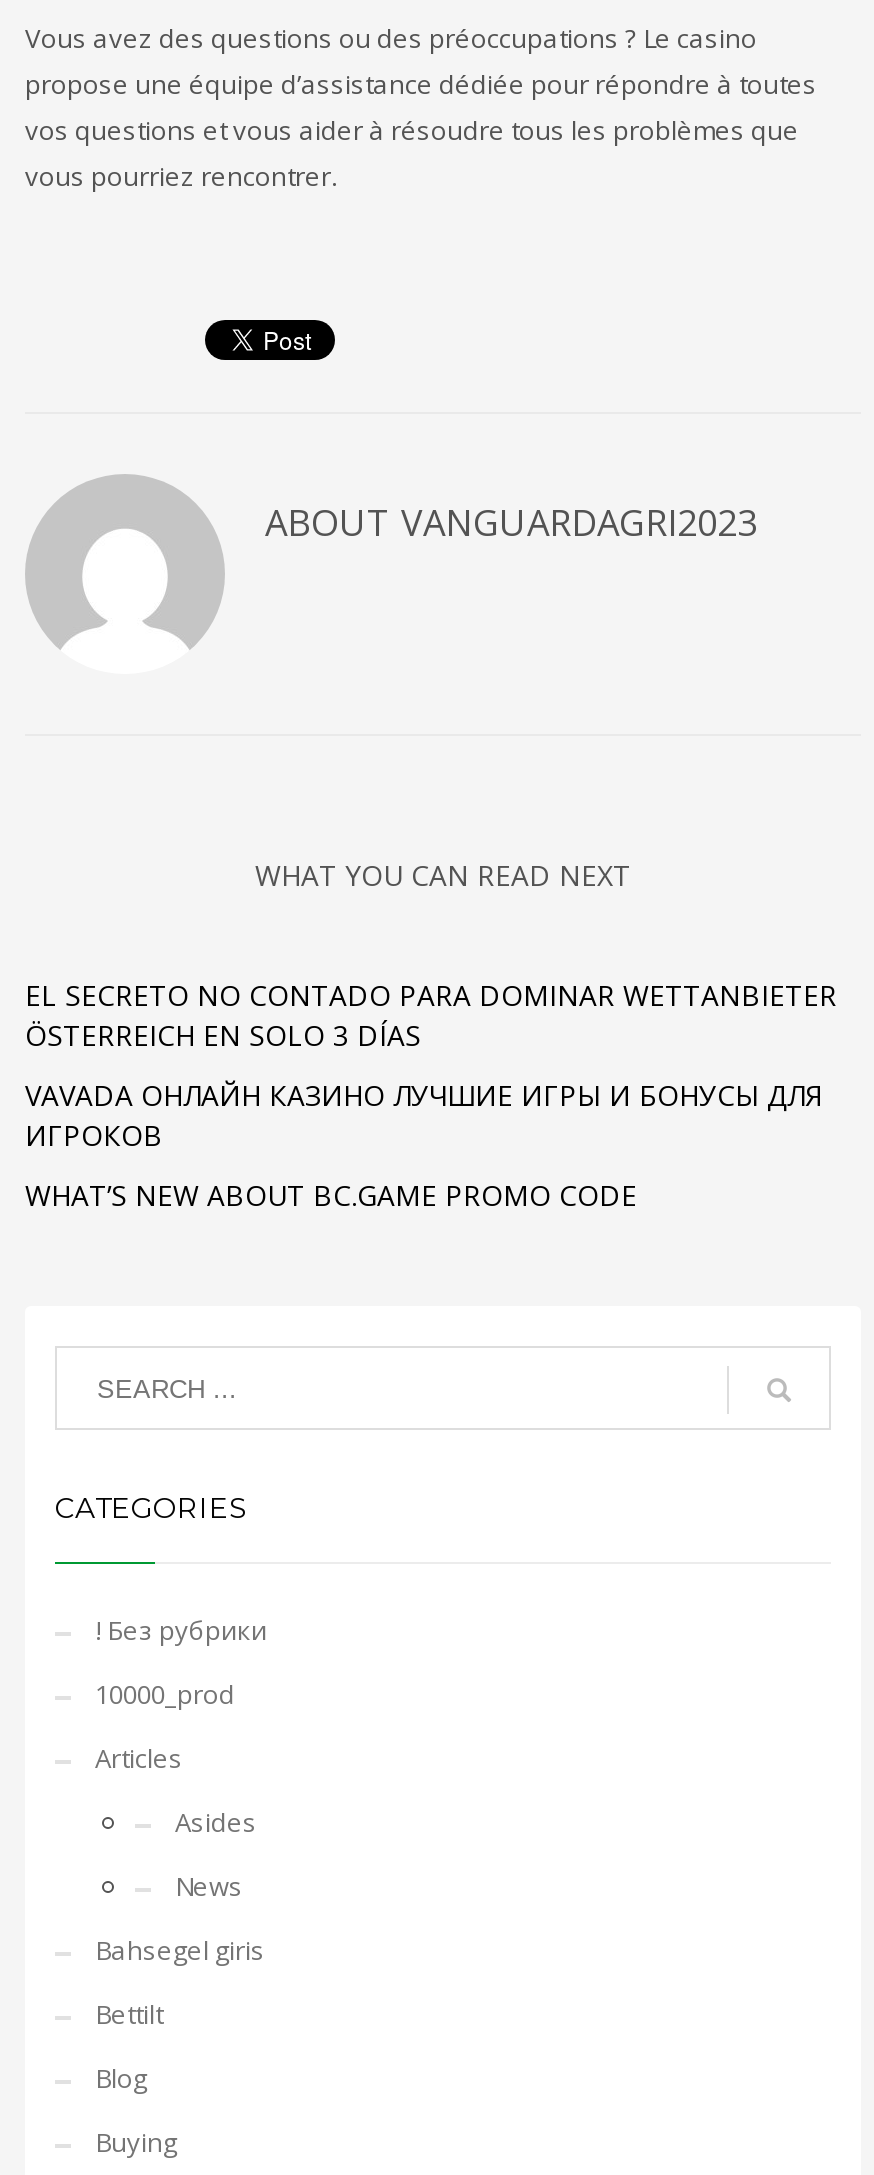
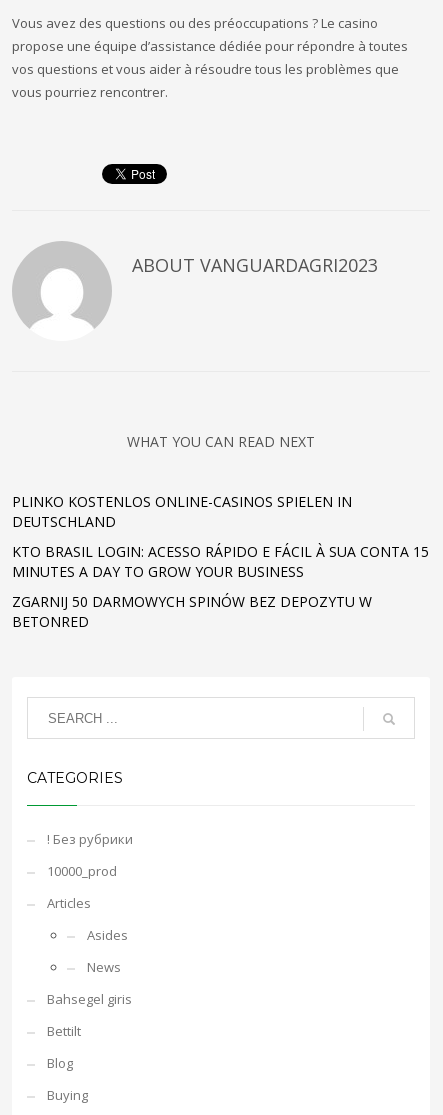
- EL SECRETO NO CONTADO PARA DOMINAR WETTANBIETER
- ÖSTERREICH EN SOLO 3 DÍAS
+ PLINKO KOSTENLOS ONLINE-CASINOS SPIELEN IN
+ DEUTSCHLAND

- VAVADA ОНЛАЙН КАЗИНО ЛУЧШИЕ ИГРЫ И БОНУСЫ ДЛЯ
- ИГРОКОВ
+ KTO BRASIL LOGIN: ACESSO RÁPIDO E FÁCIL À SUA CONTA 15
+ MINUTES A DAY TO GROW YOUR BUSINESS

- WHAT’S NEW ABOUT BC.GAME PROMO CODE
+ ZGARNIJ 50 DARMOWYCH SPINÓW BEZ DEPOZYTU W
+ BETONRED
